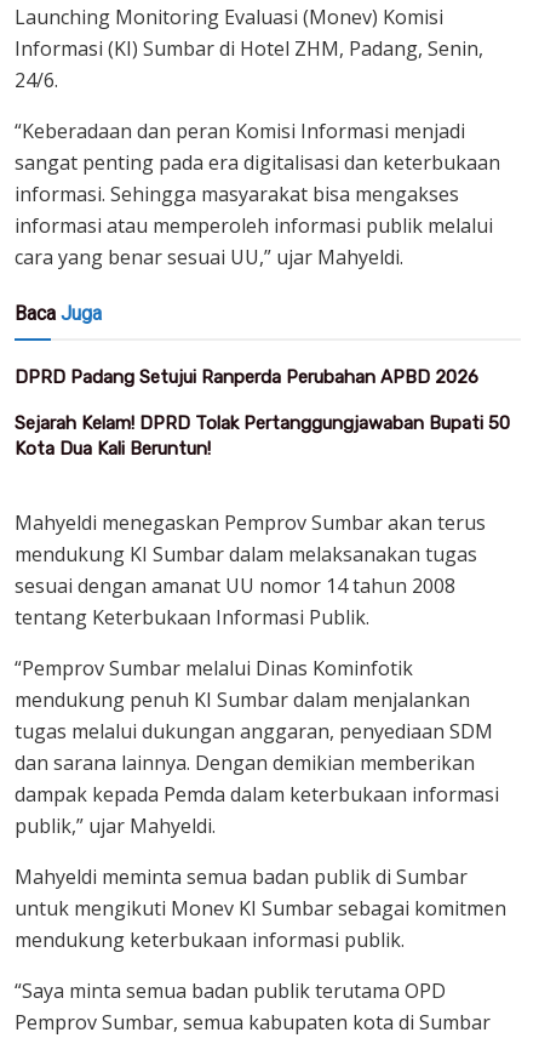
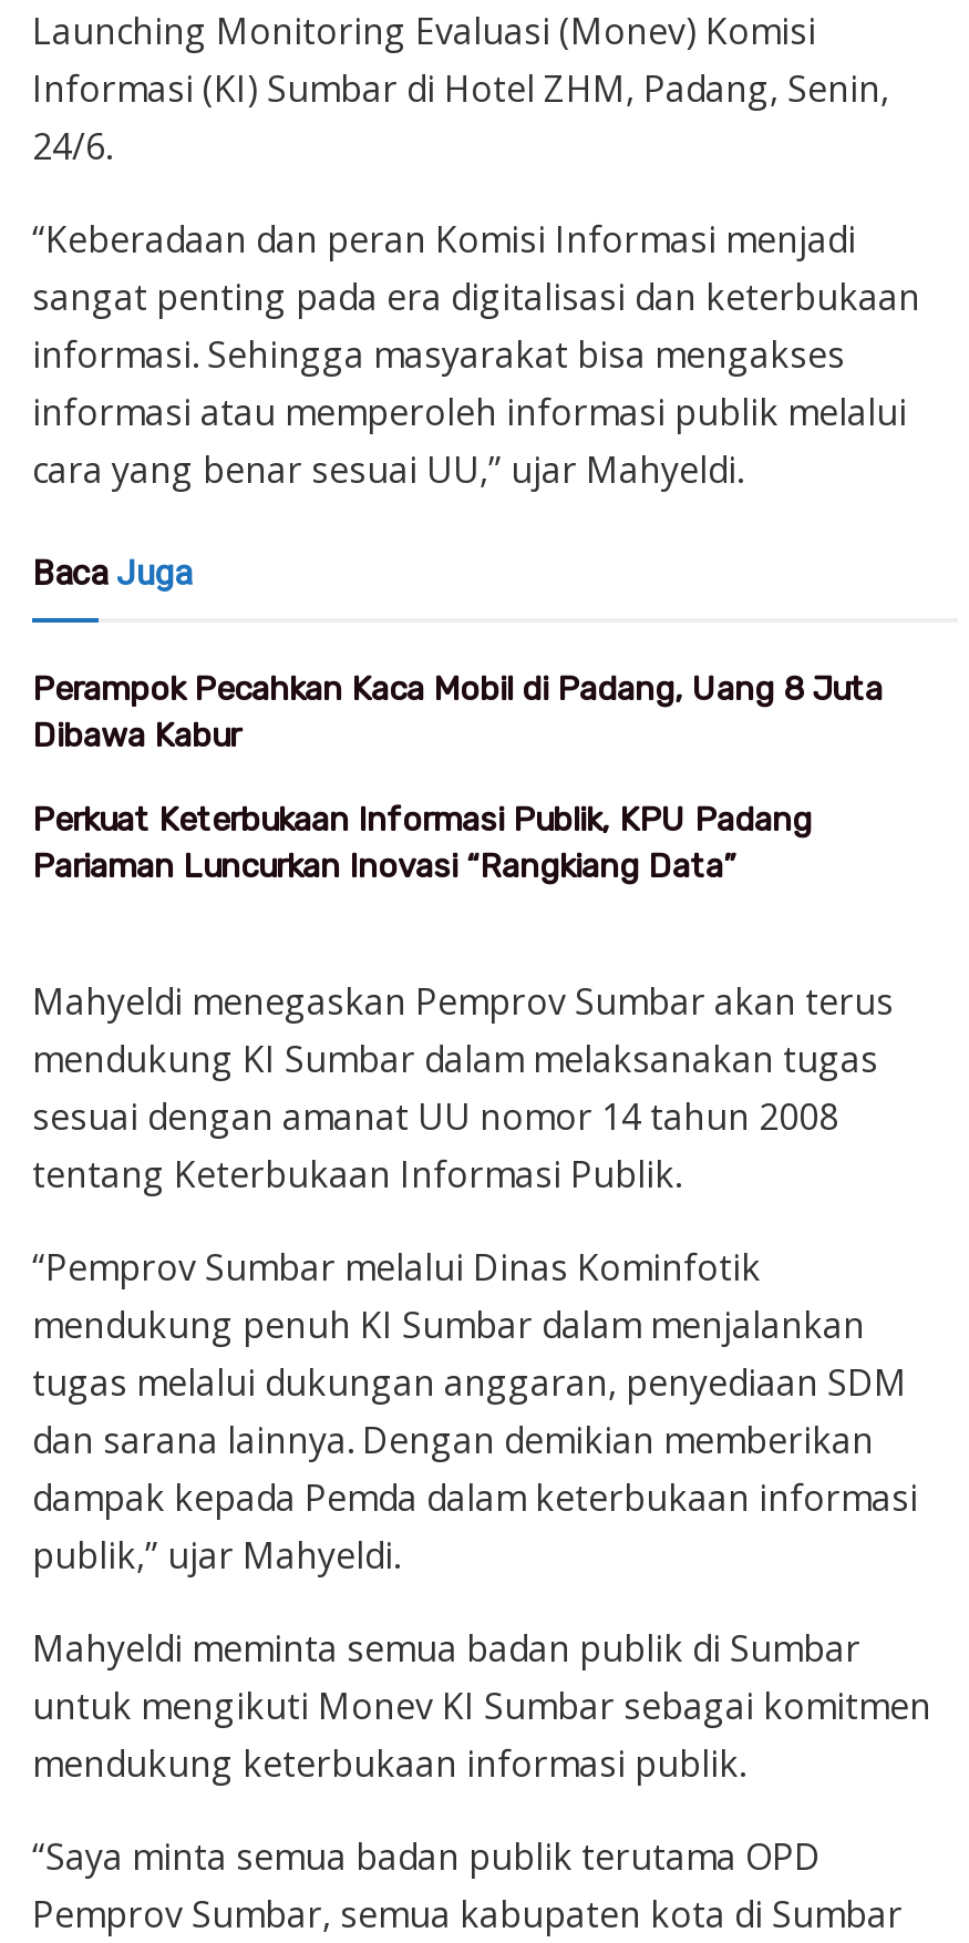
- DPRD Padang Setujui Ranperda Perubahan APBD 2026
+ Perampok Pecahkan Kaca Mobil di Padang, Uang 8 Juta
+ Dibawa Kabur

- Sejarah Kelam! DPRD Tolak Pertanggungjawaban Bupati 50
- Kota Dua Kali Beruntun!
+ Perkuat Keterbukaan Informasi Publik, KPU Padang
+ Pariaman Luncurkan Inovasi “Rangkiang Data”
